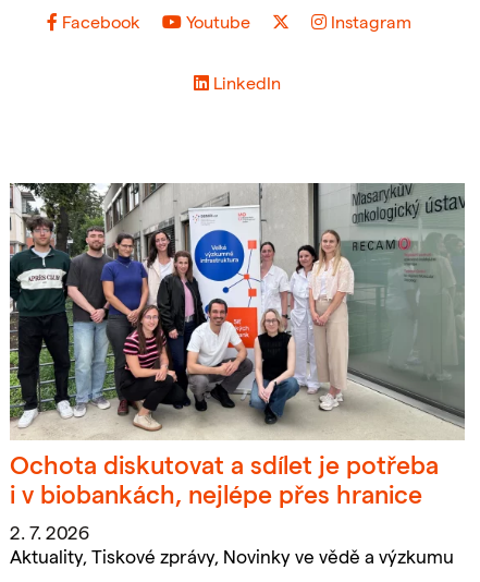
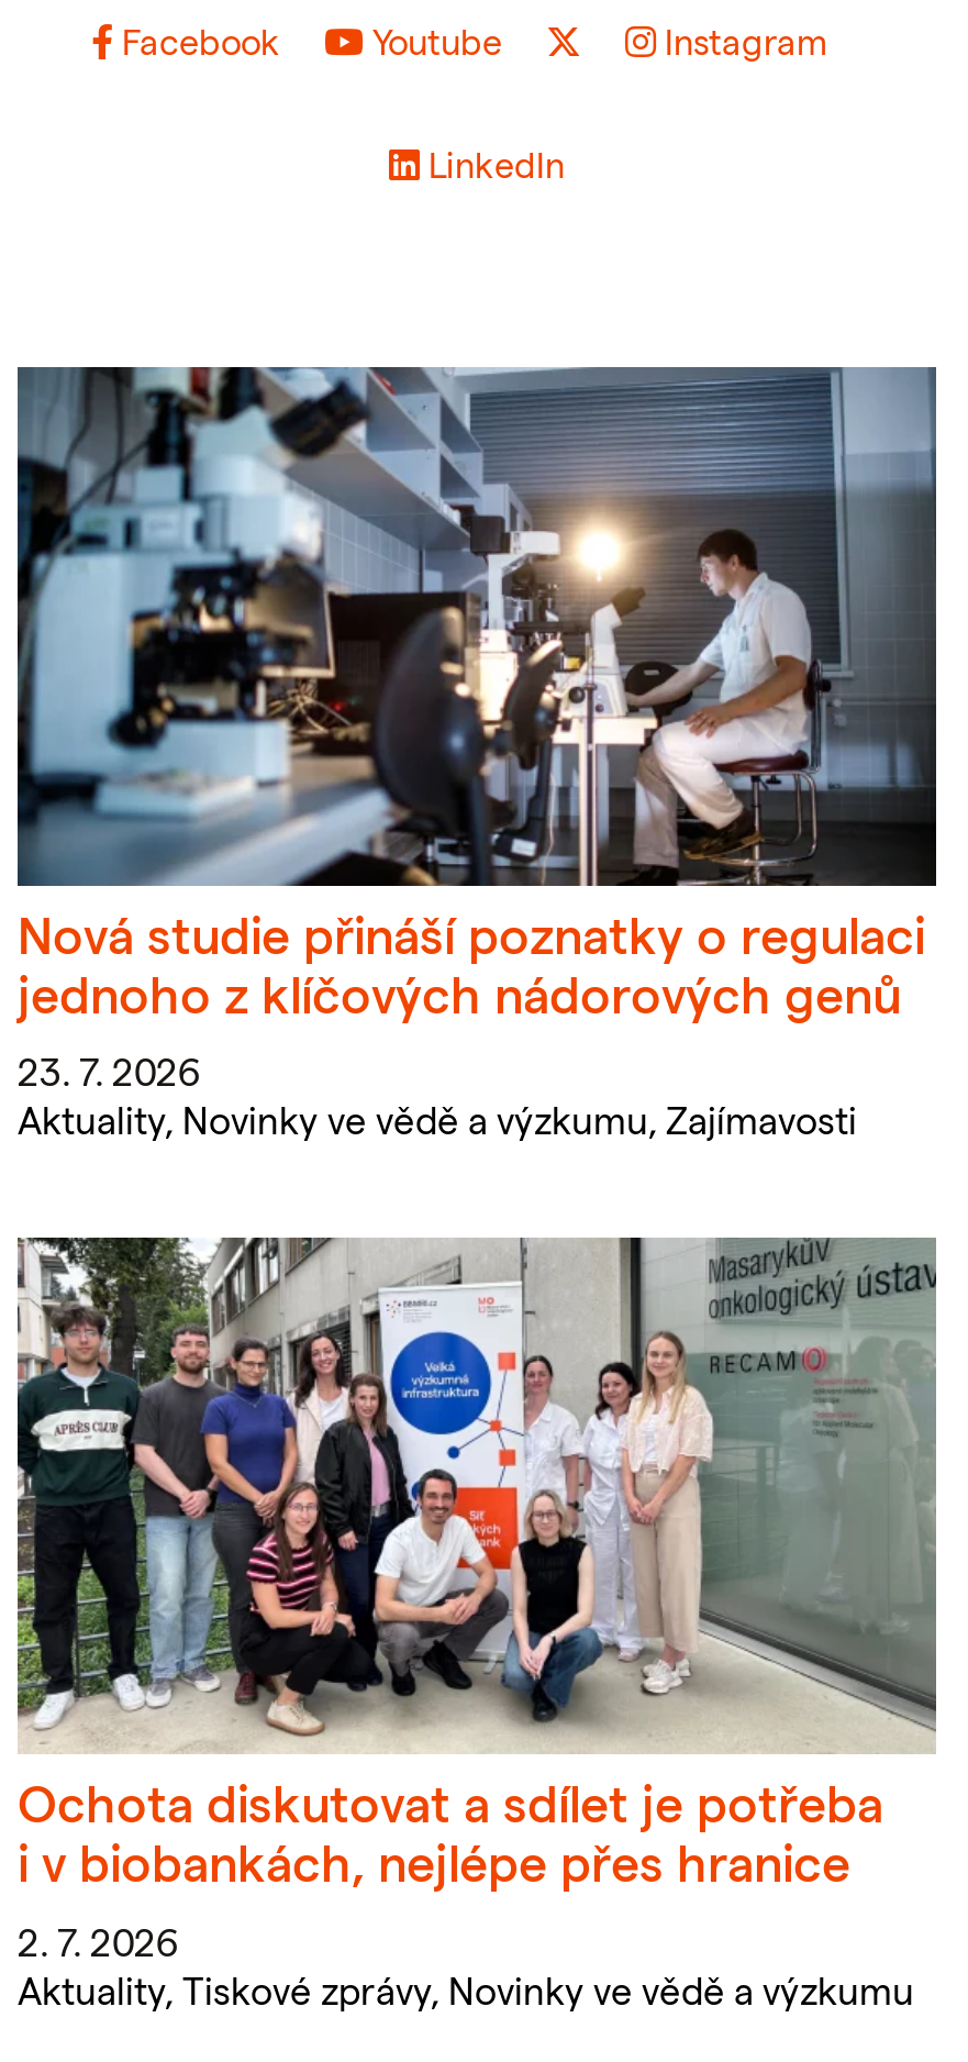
+ [image]
+ Nová studie přináší poznatky o regulaci
+ jednoho z klíčových nádorových genů
+ 23. 7. 2026
+ Aktuality, Novinky ve vědě a výzkumu, Zajímavosti
